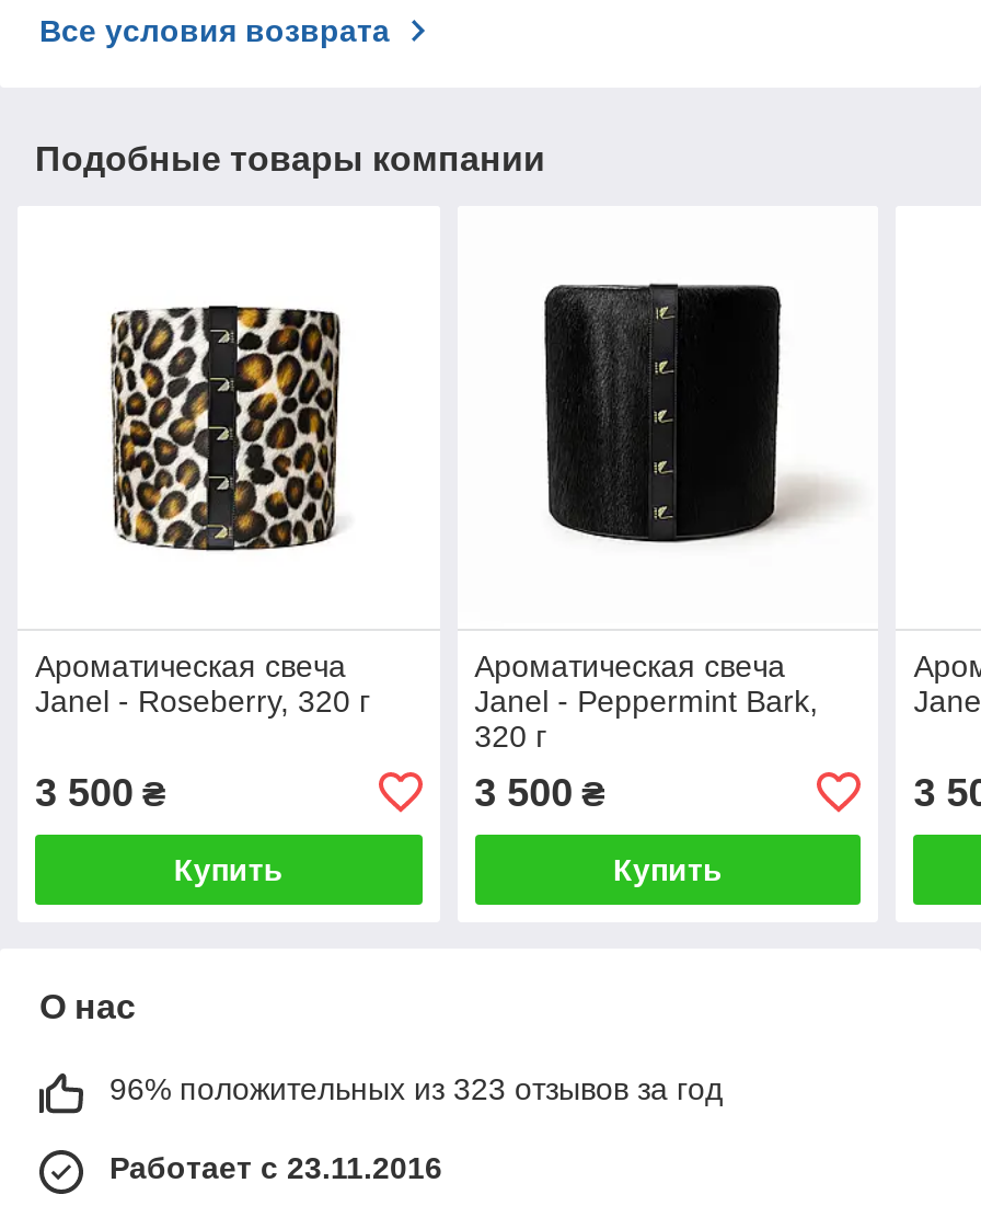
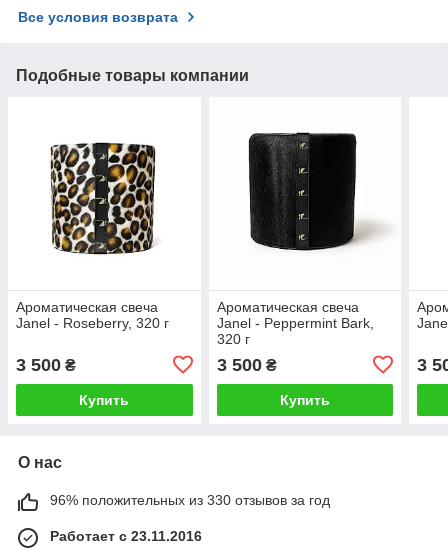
- 96% положительных из 323 отзывов за год
+ 96% положительных из 330 отзывов за год
